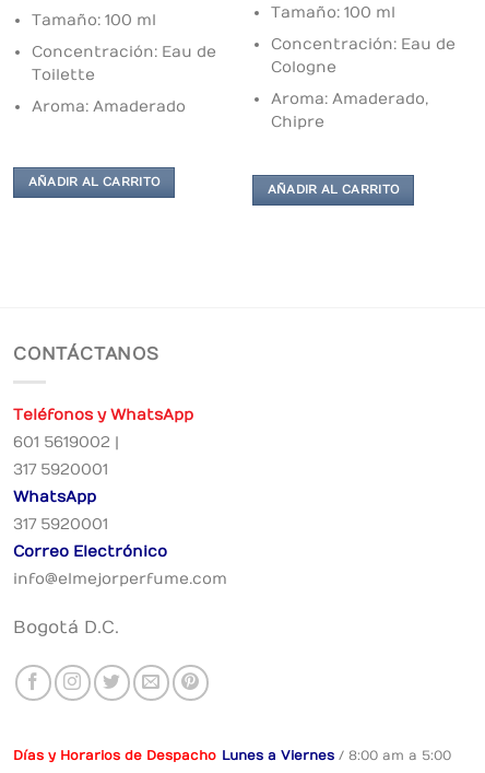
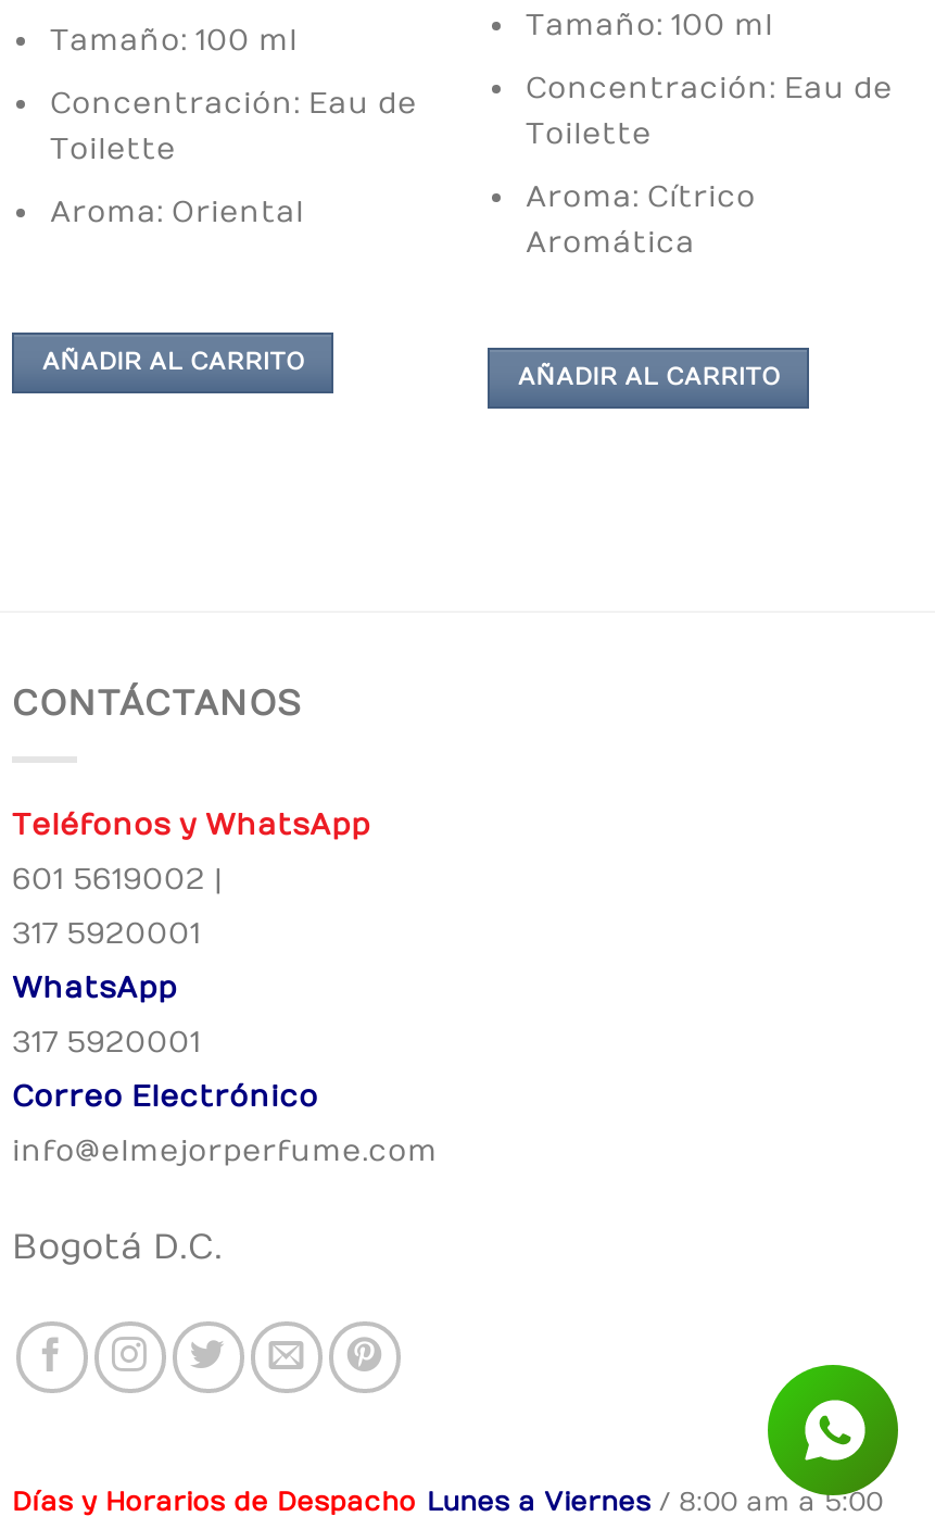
- Cologne
+ Toilette

- Aroma: Amaderado,
- Chipre
+ Aroma: Cítrico
+ Aromática

- Aroma: Amaderado
+ Aroma: Oriental

+ [image]
